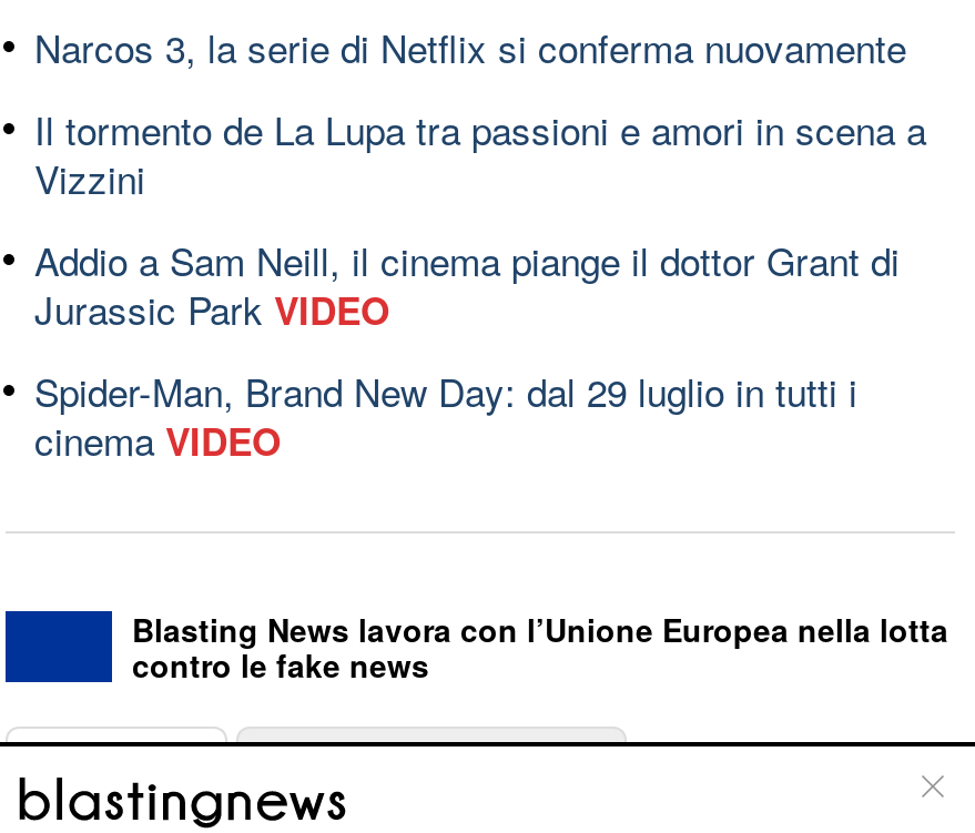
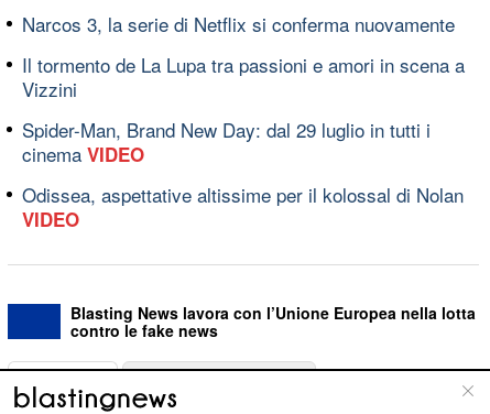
- Addio a Sam Neill, il cinema piange il dottor Grant di
- Jurassic Park VIDEO

moved up: Spider-Man, Brand New Day: dal 29 luglio in tutti i | cinema VIDEO

+ Odissea, aspettative altissime per il kolossal di Nolan
+ VIDEO
